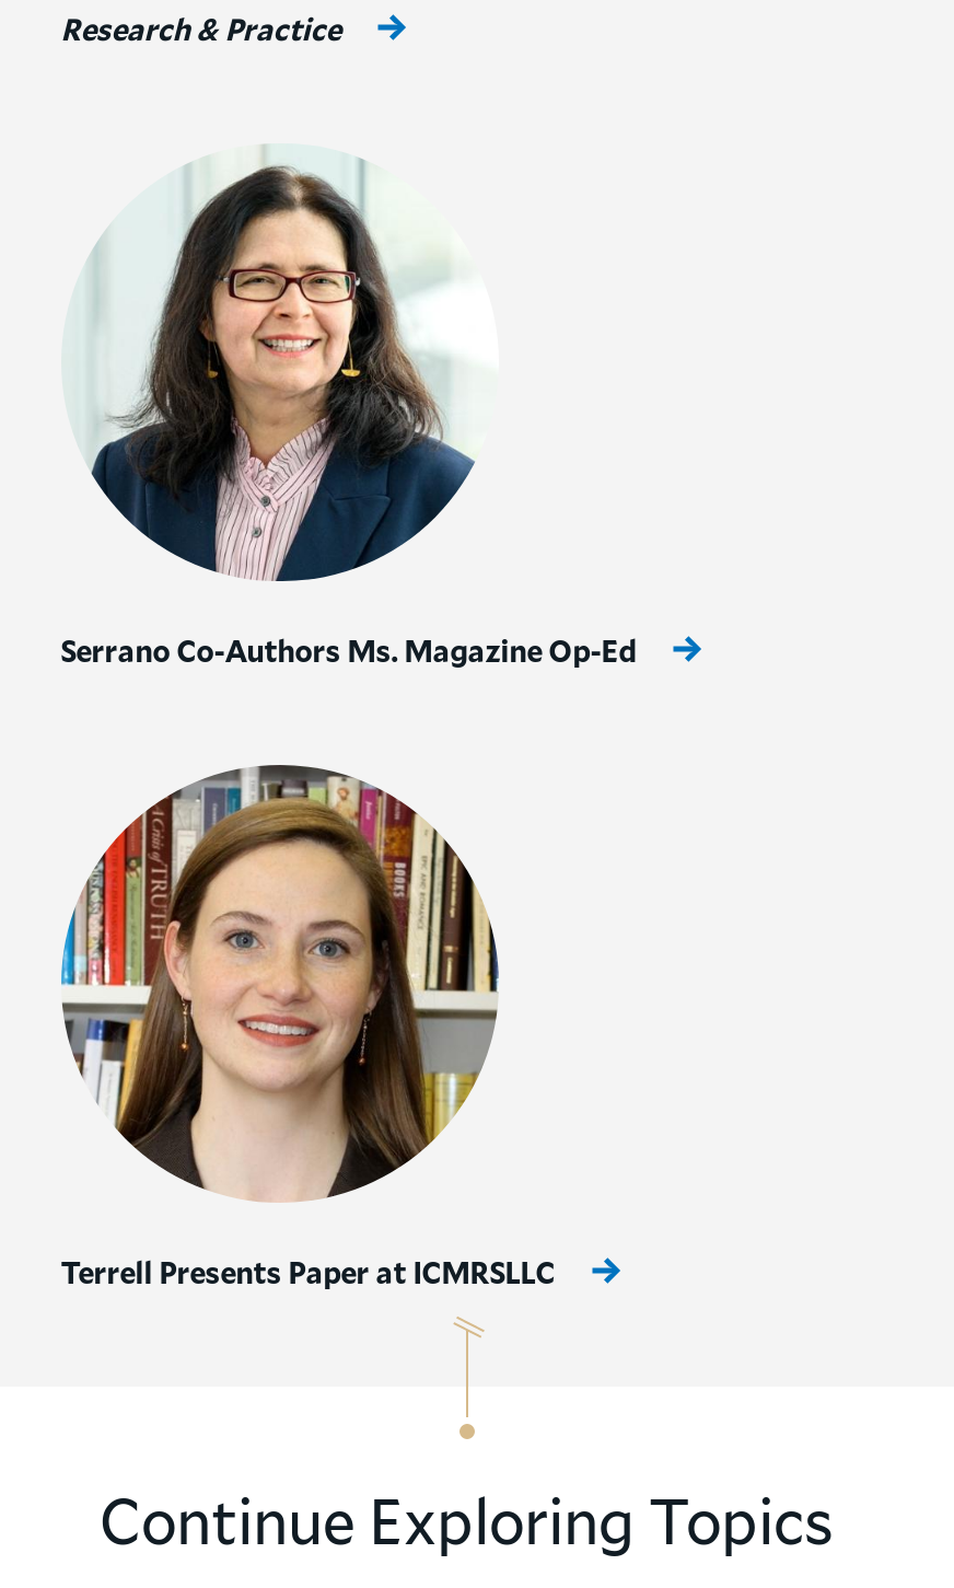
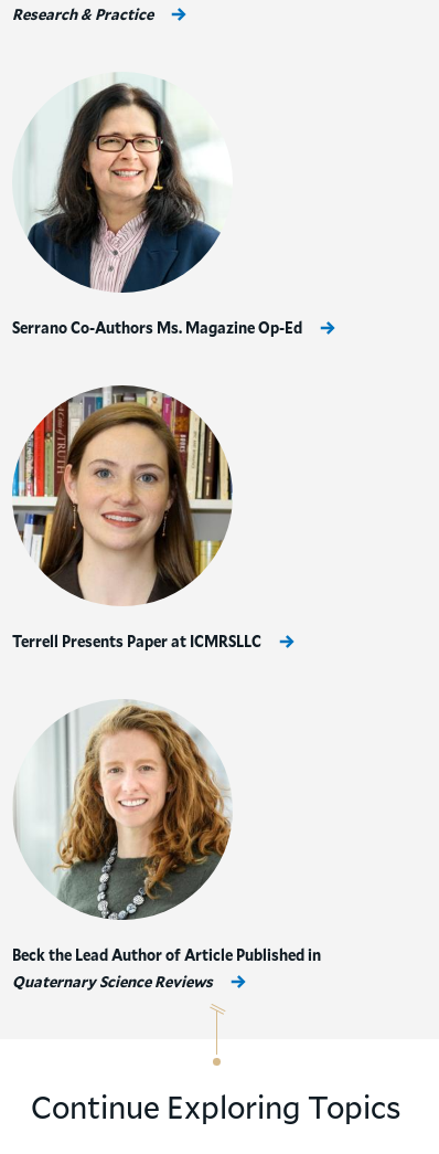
+ [image]
+ Beck the Lead Author of Article Published in
+ Quaternary Science Reviews
